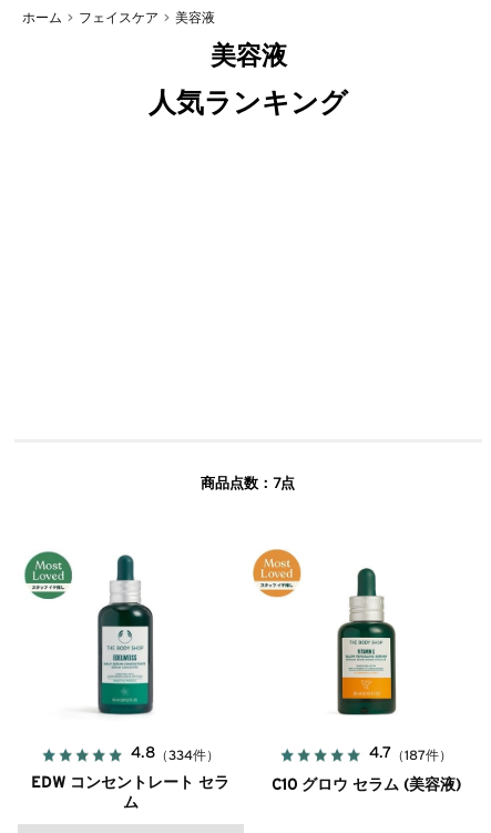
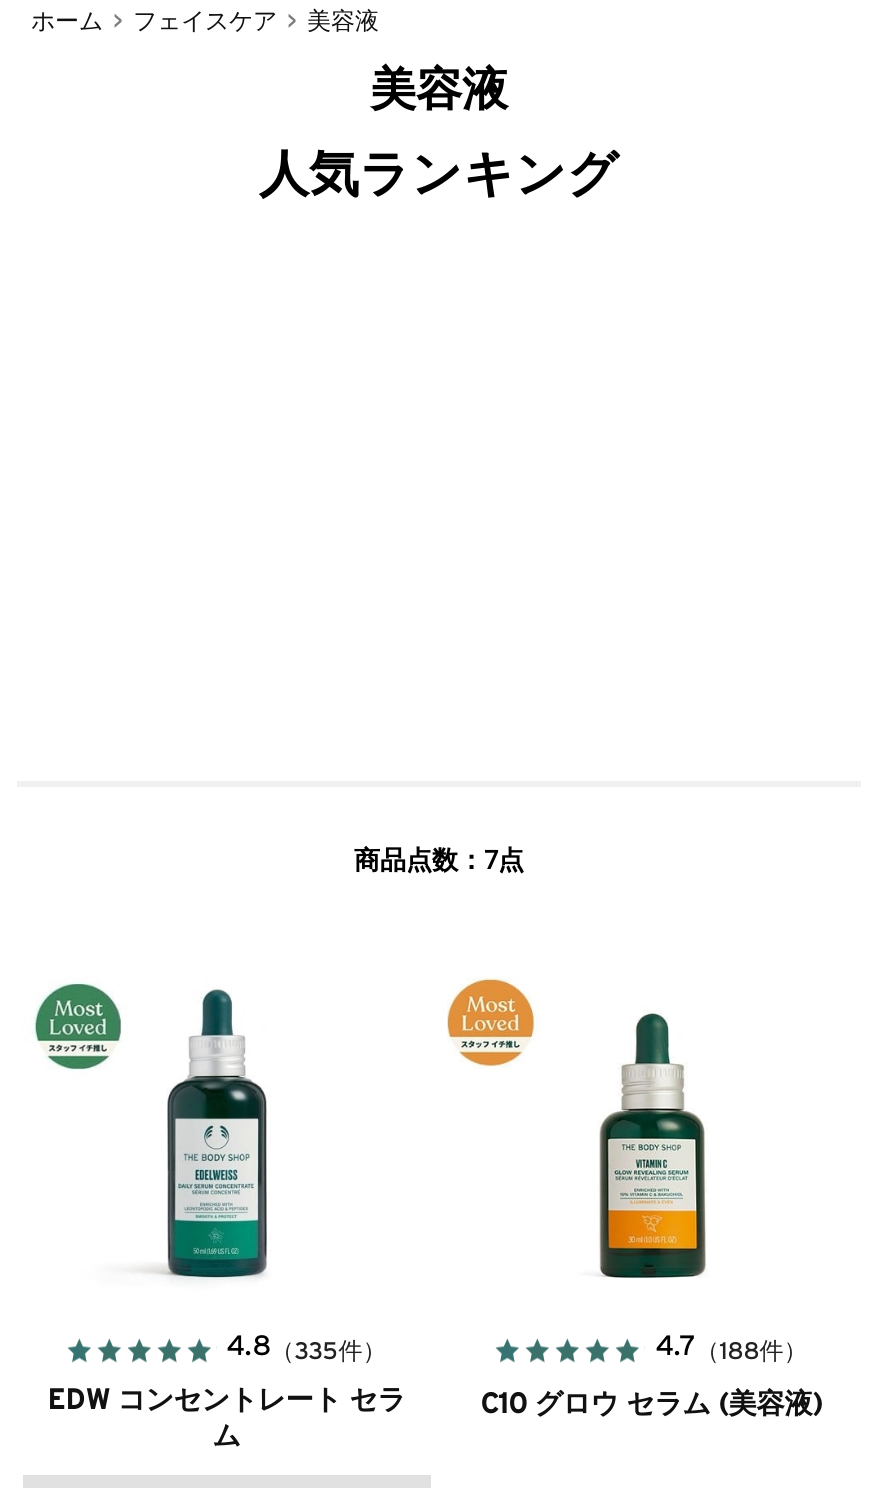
- 4.8（334件）
+ 4.8（335件）

- 4.7（187件）
+ 4.7（188件）
